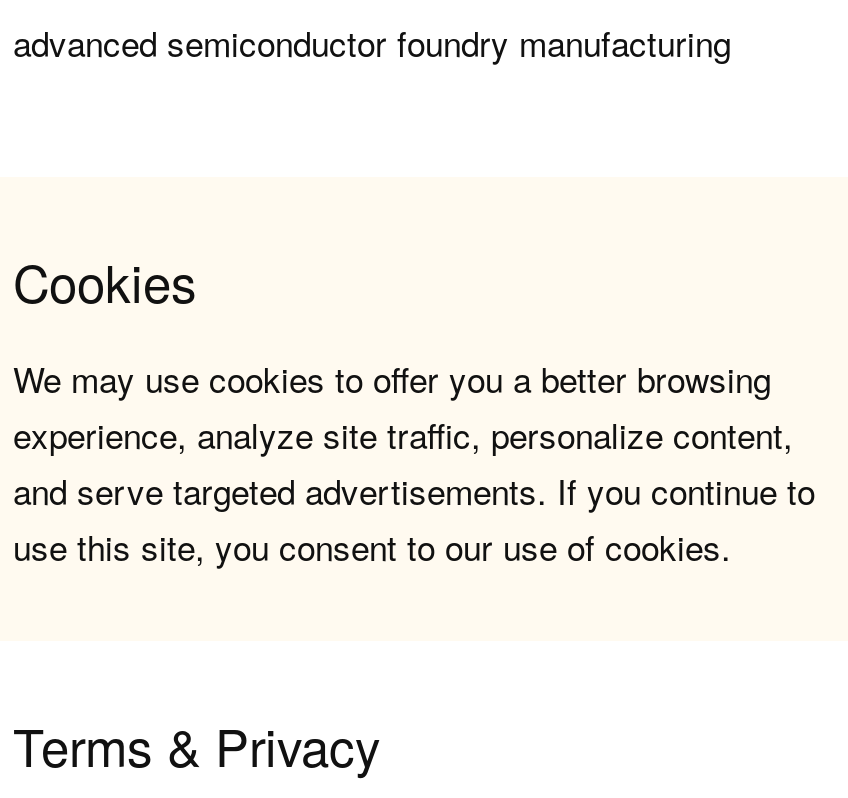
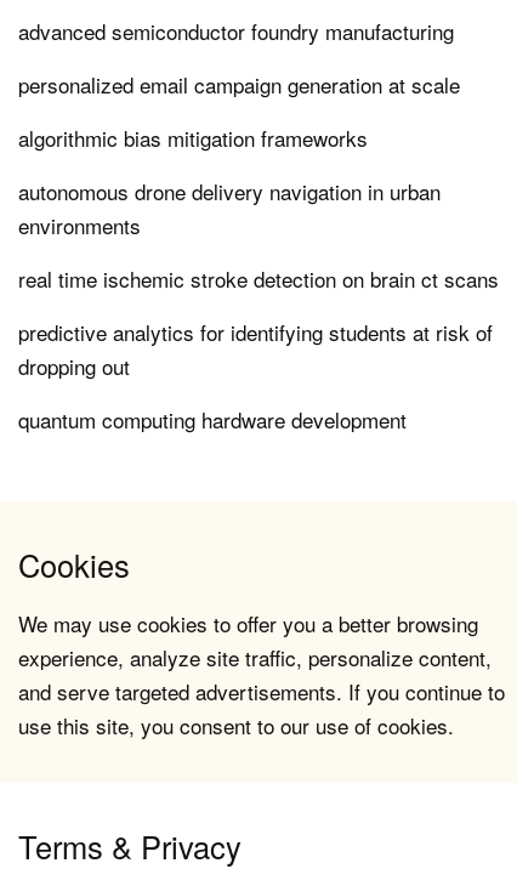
+ personalized email campaign generation at scale
+ algorithmic bias mitigation frameworks
+ autonomous drone delivery navigation in urban
+ environments
+ real time ischemic stroke detection on brain ct scans
+ predictive analytics for identifying students at risk of
+ dropping out
+ quantum computing hardware development
